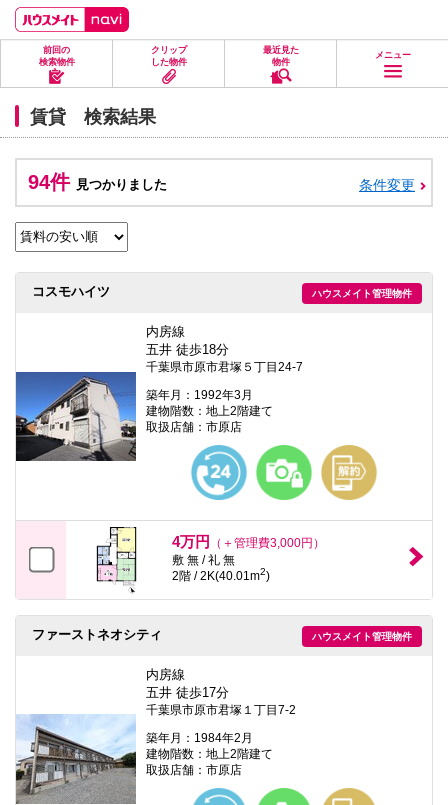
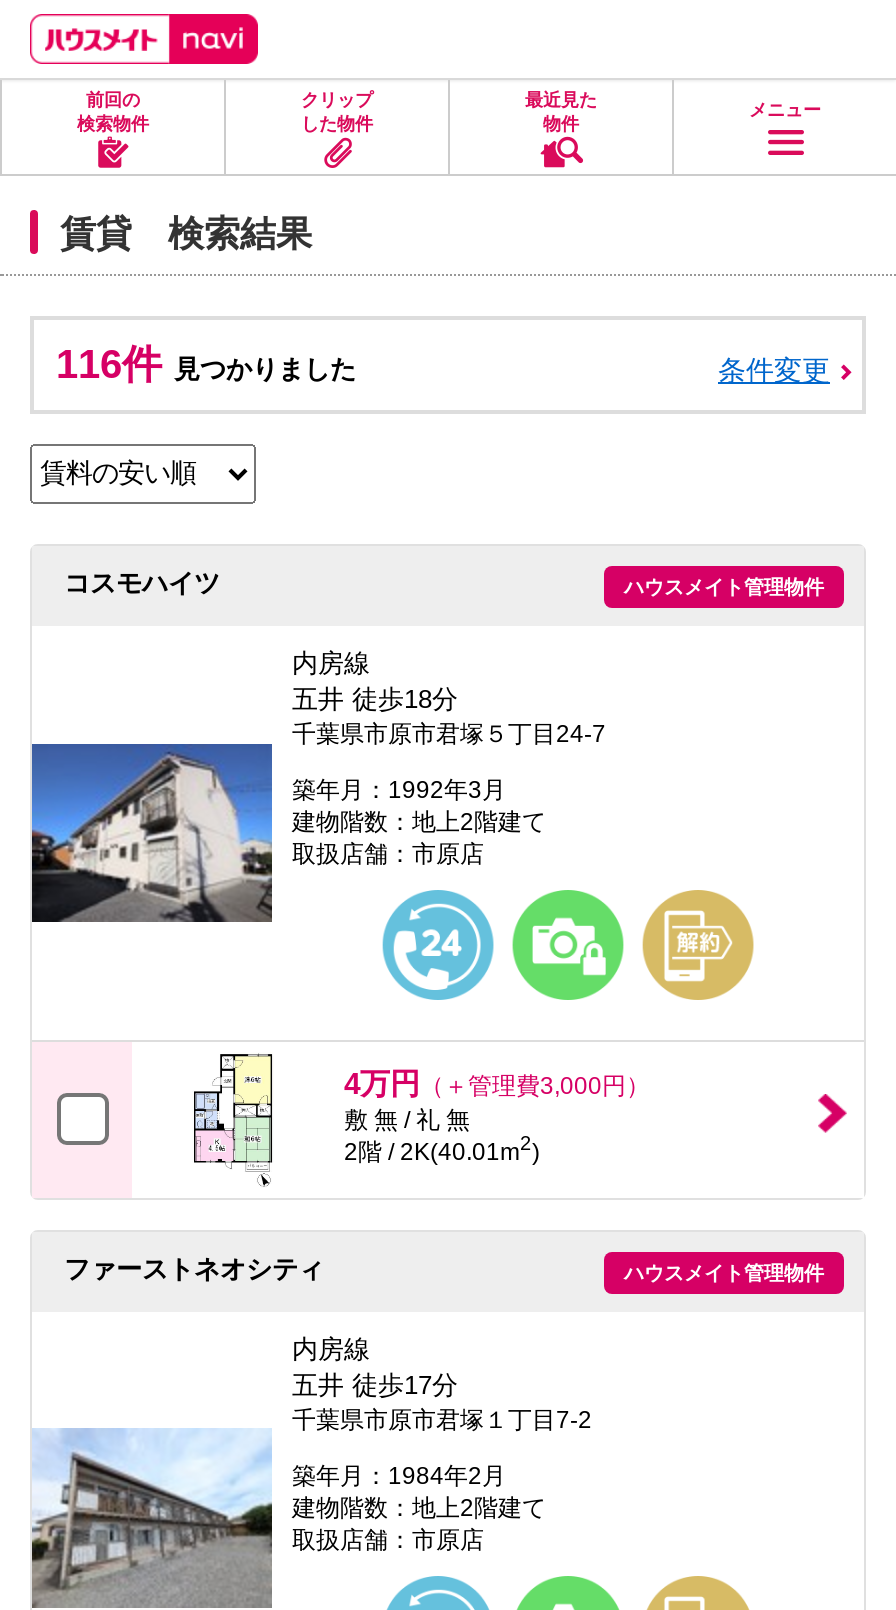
- 94件 見つかりました
+ 116件 見つかりました
